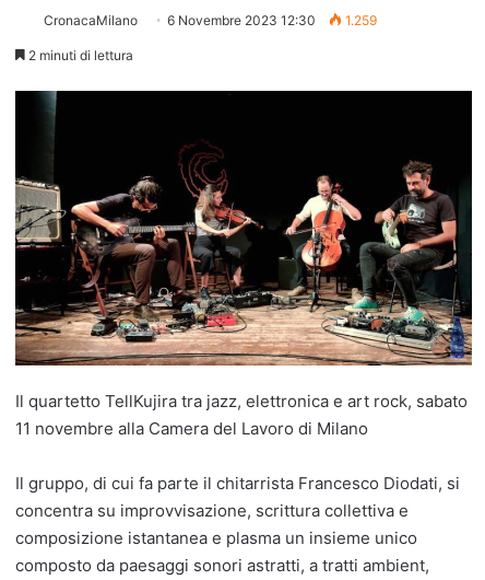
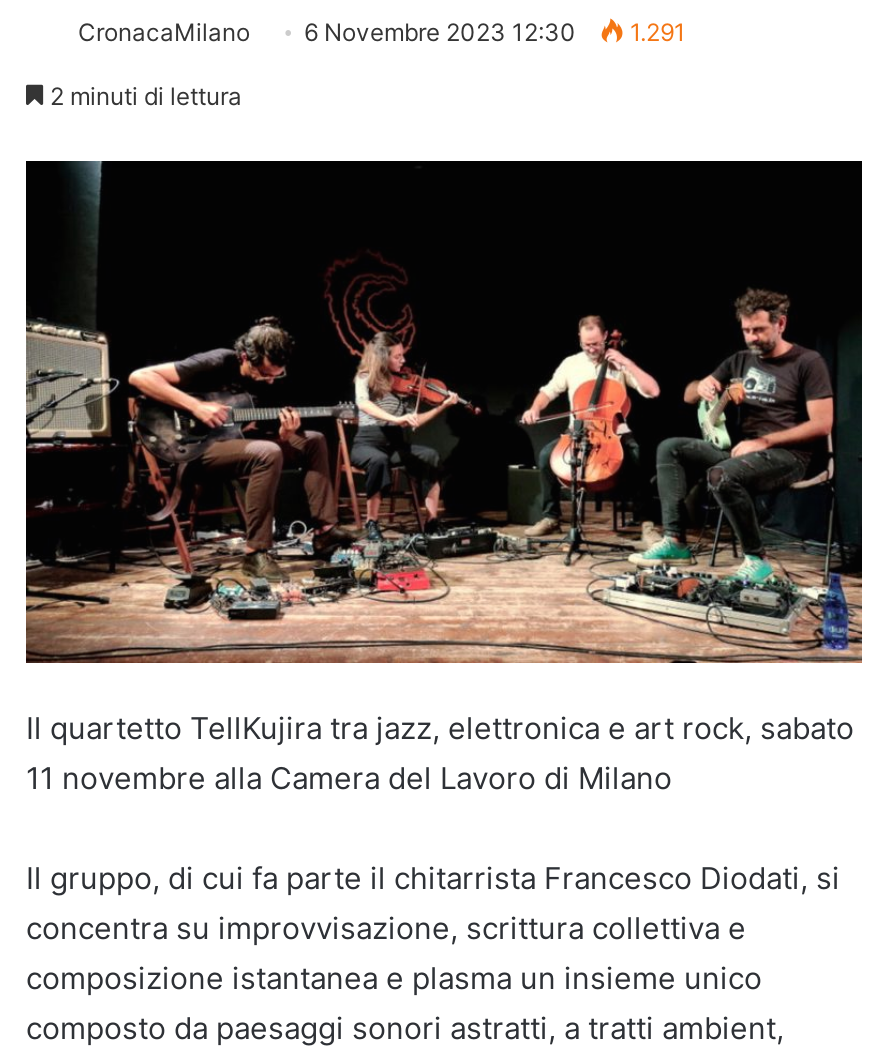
- CronacaMilano 6 Novembre 2023 12:30 1.259
+ CronacaMilano 6 Novembre 2023 12:30 1.291
